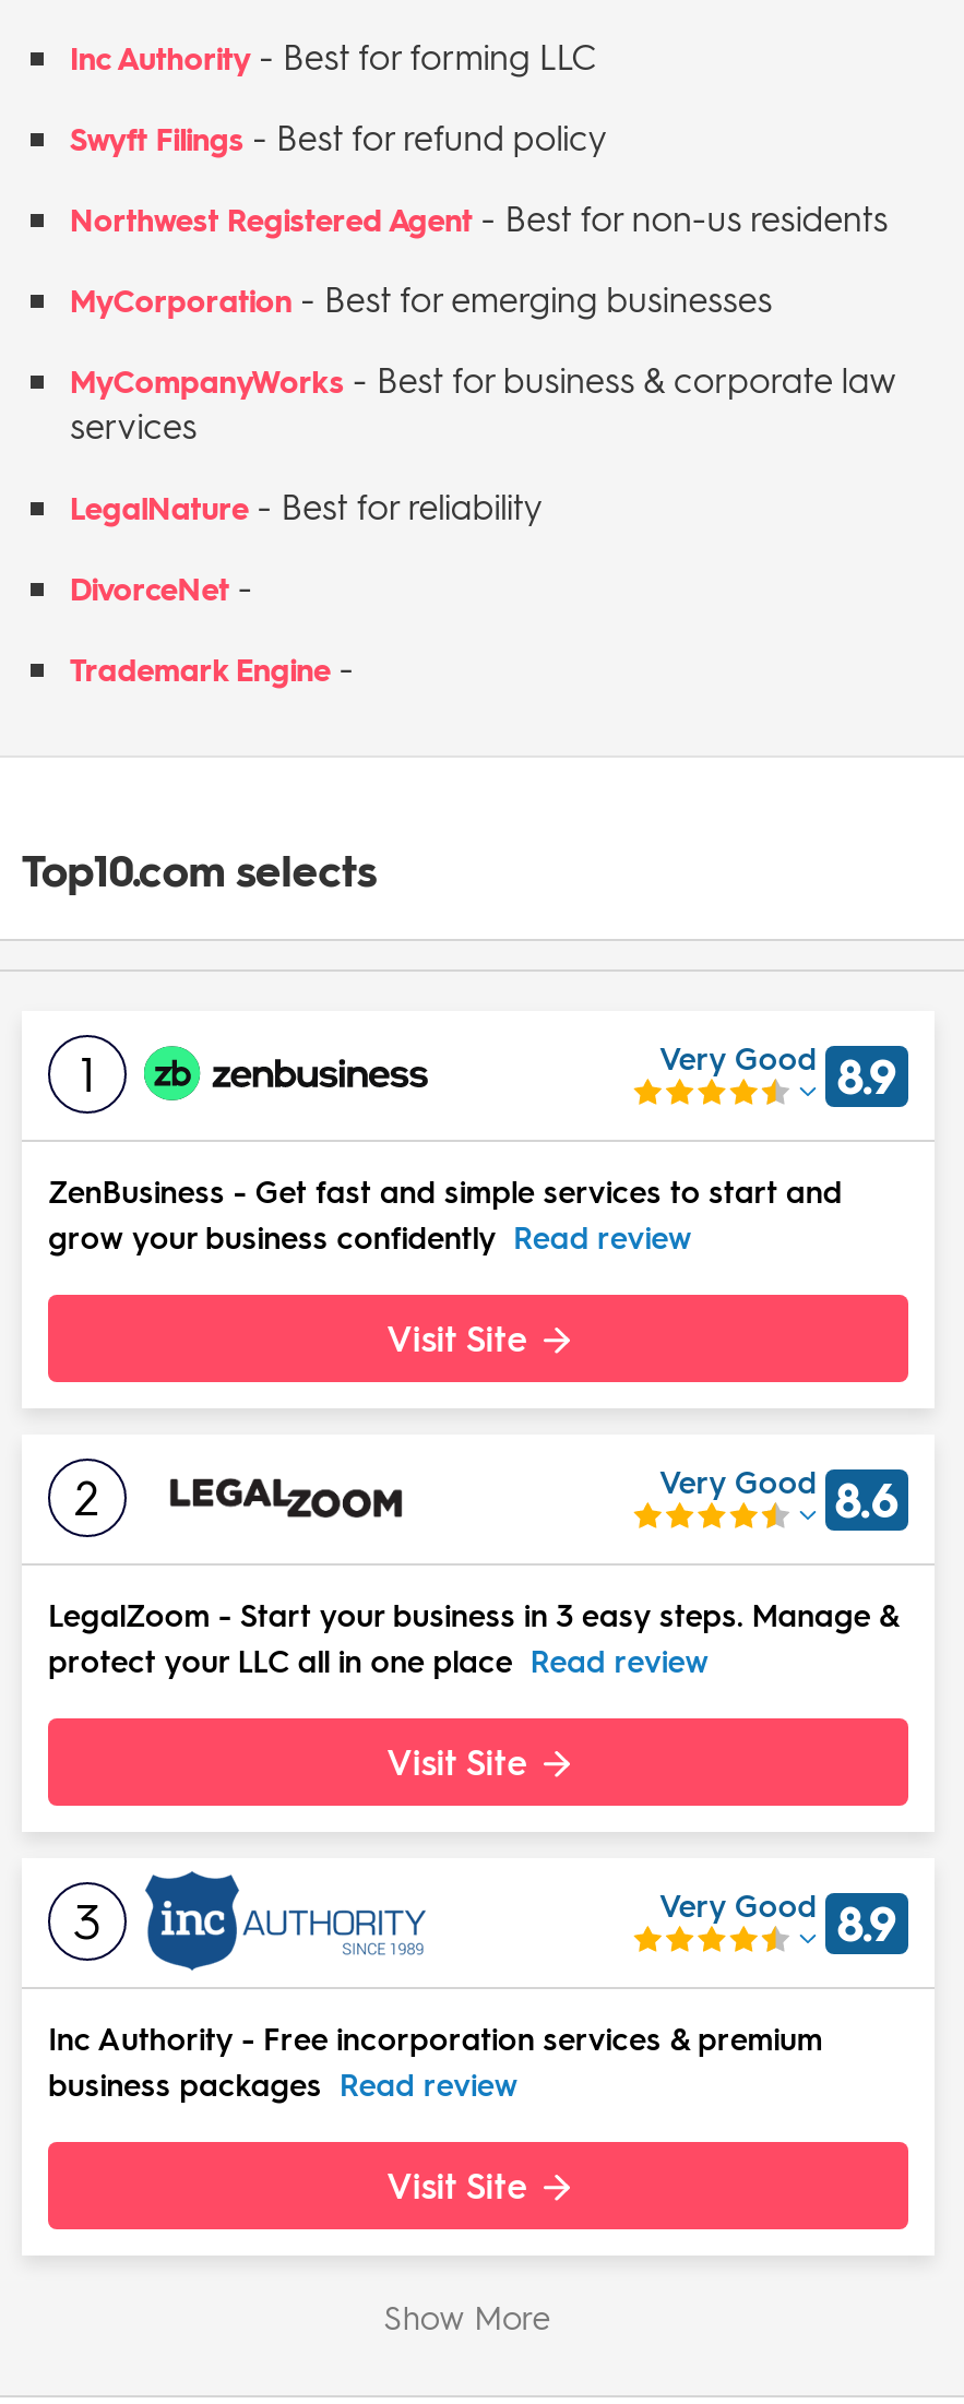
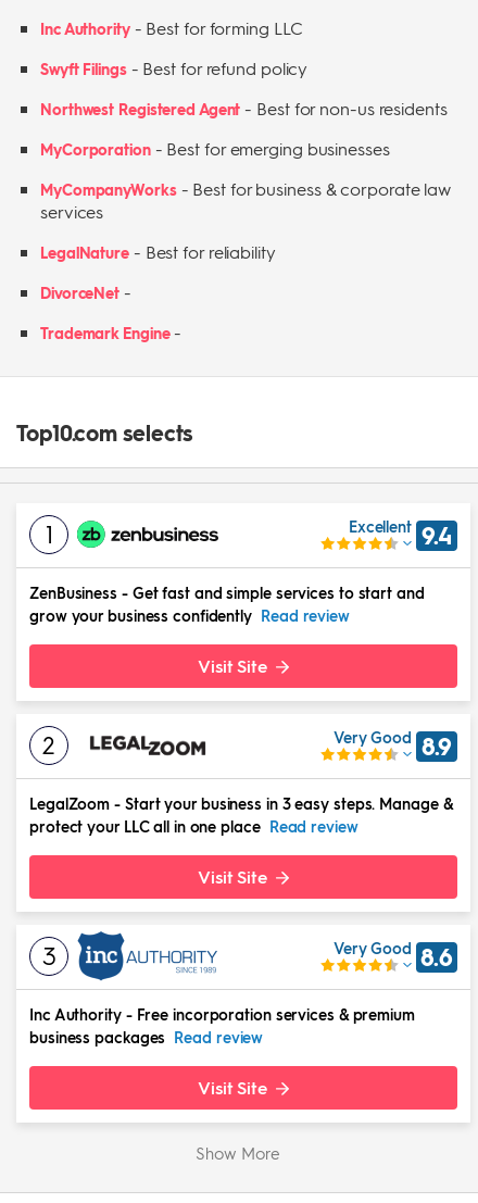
- Very Good 8.9
+ Excellent 9.4

- Very Good 8.6
+ Very Good 8.9

- Very Good 8.9
+ Very Good 8.6
